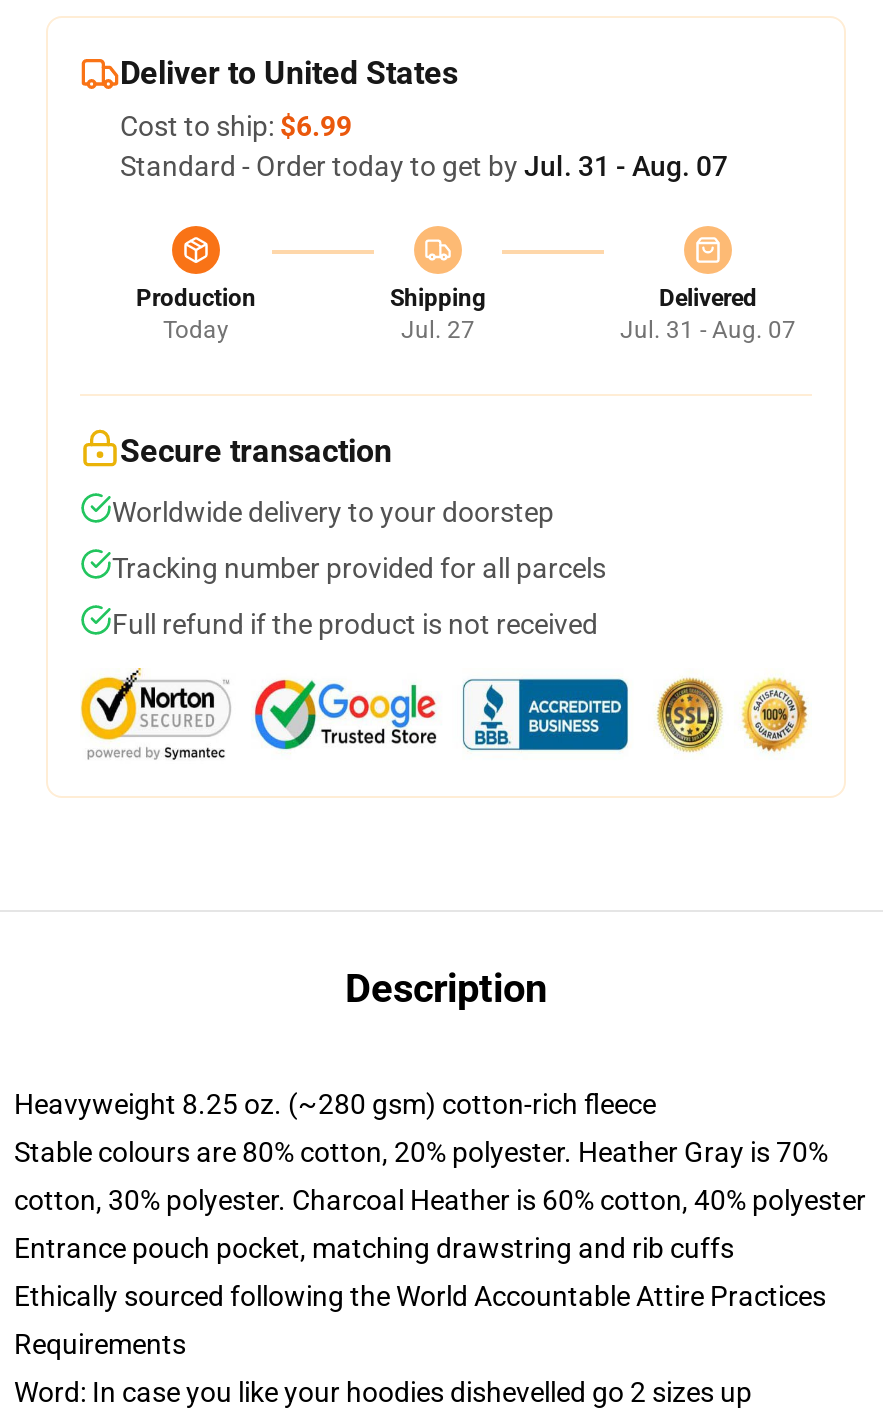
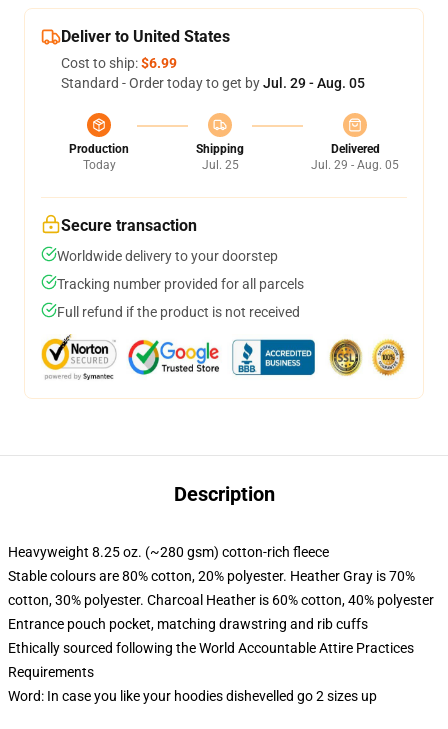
- Standard - Order today to get by Jul. 31 - Aug. 07
+ Standard - Order today to get by Jul. 29 - Aug. 05

- Jul. 27
+ Jul. 25

- Jul. 31 - Aug. 07
+ Jul. 29 - Aug. 05
